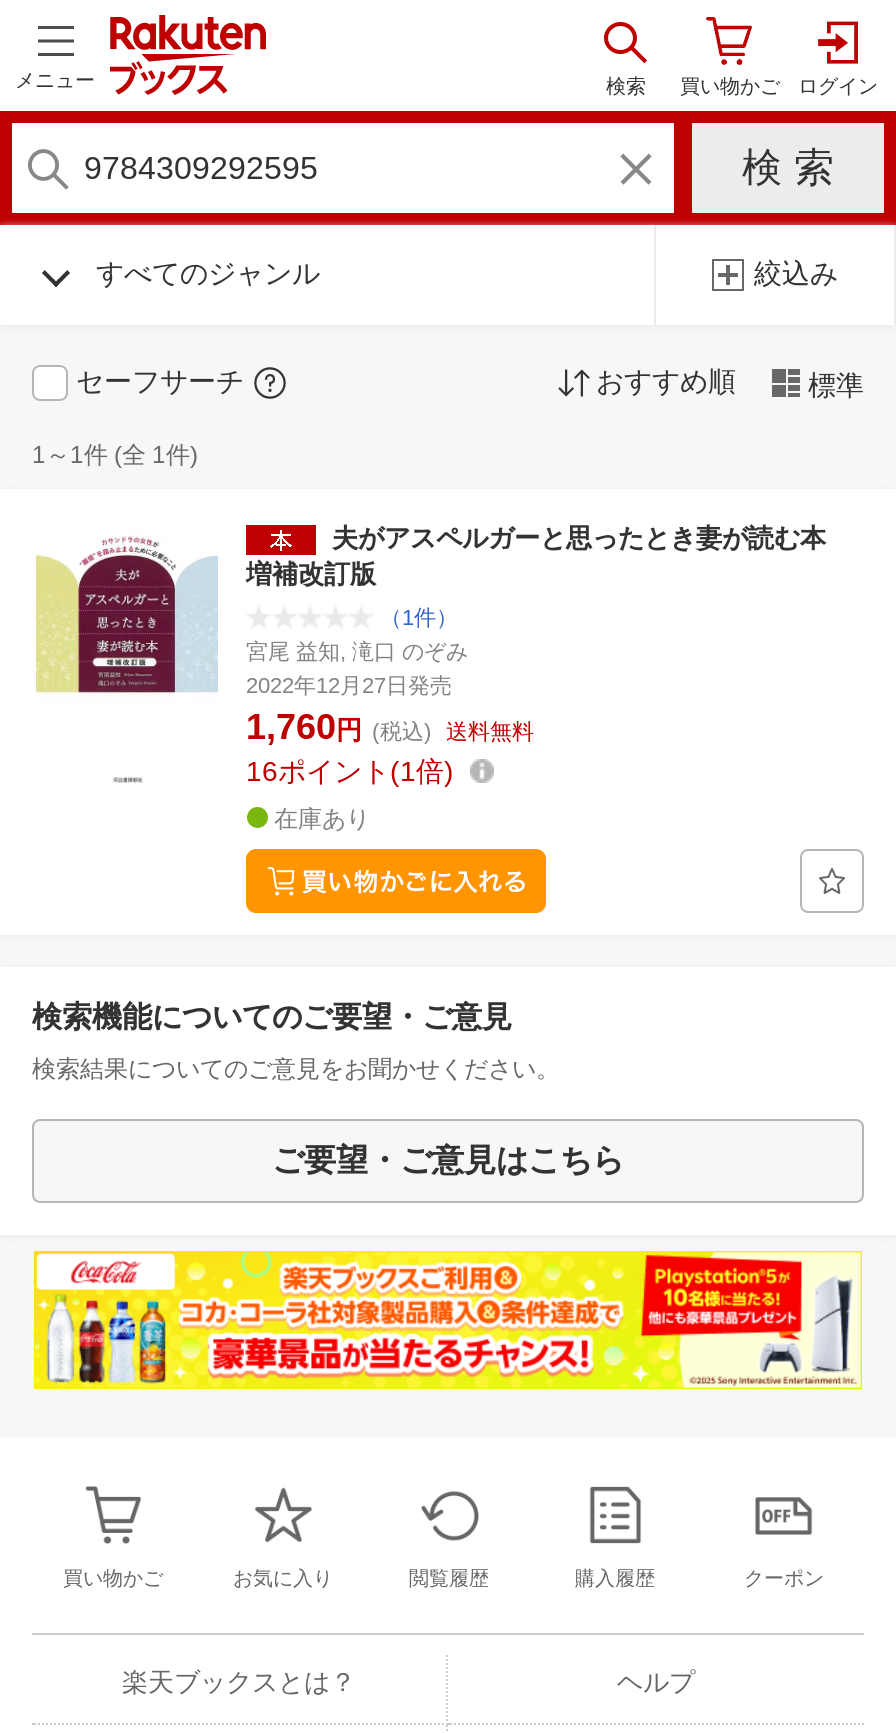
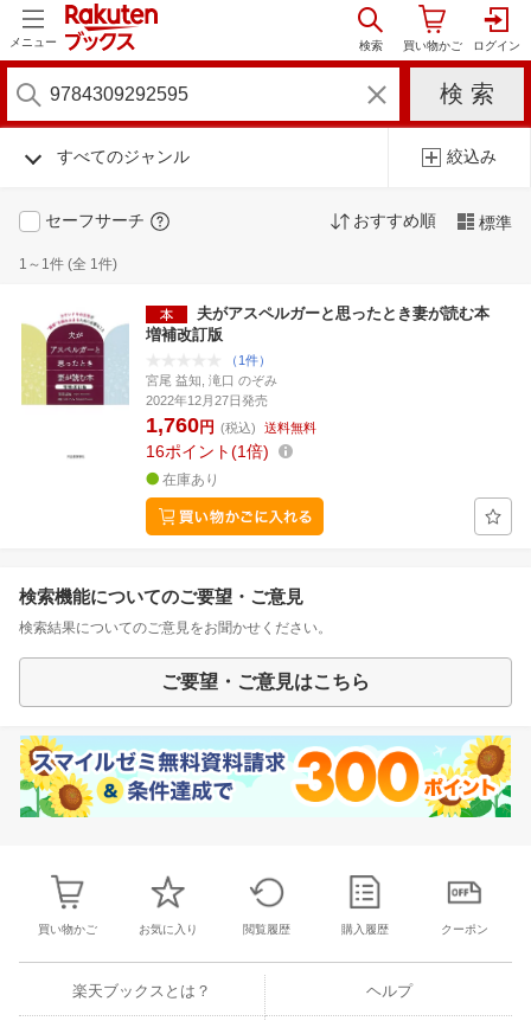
- [image]
+ [image]
